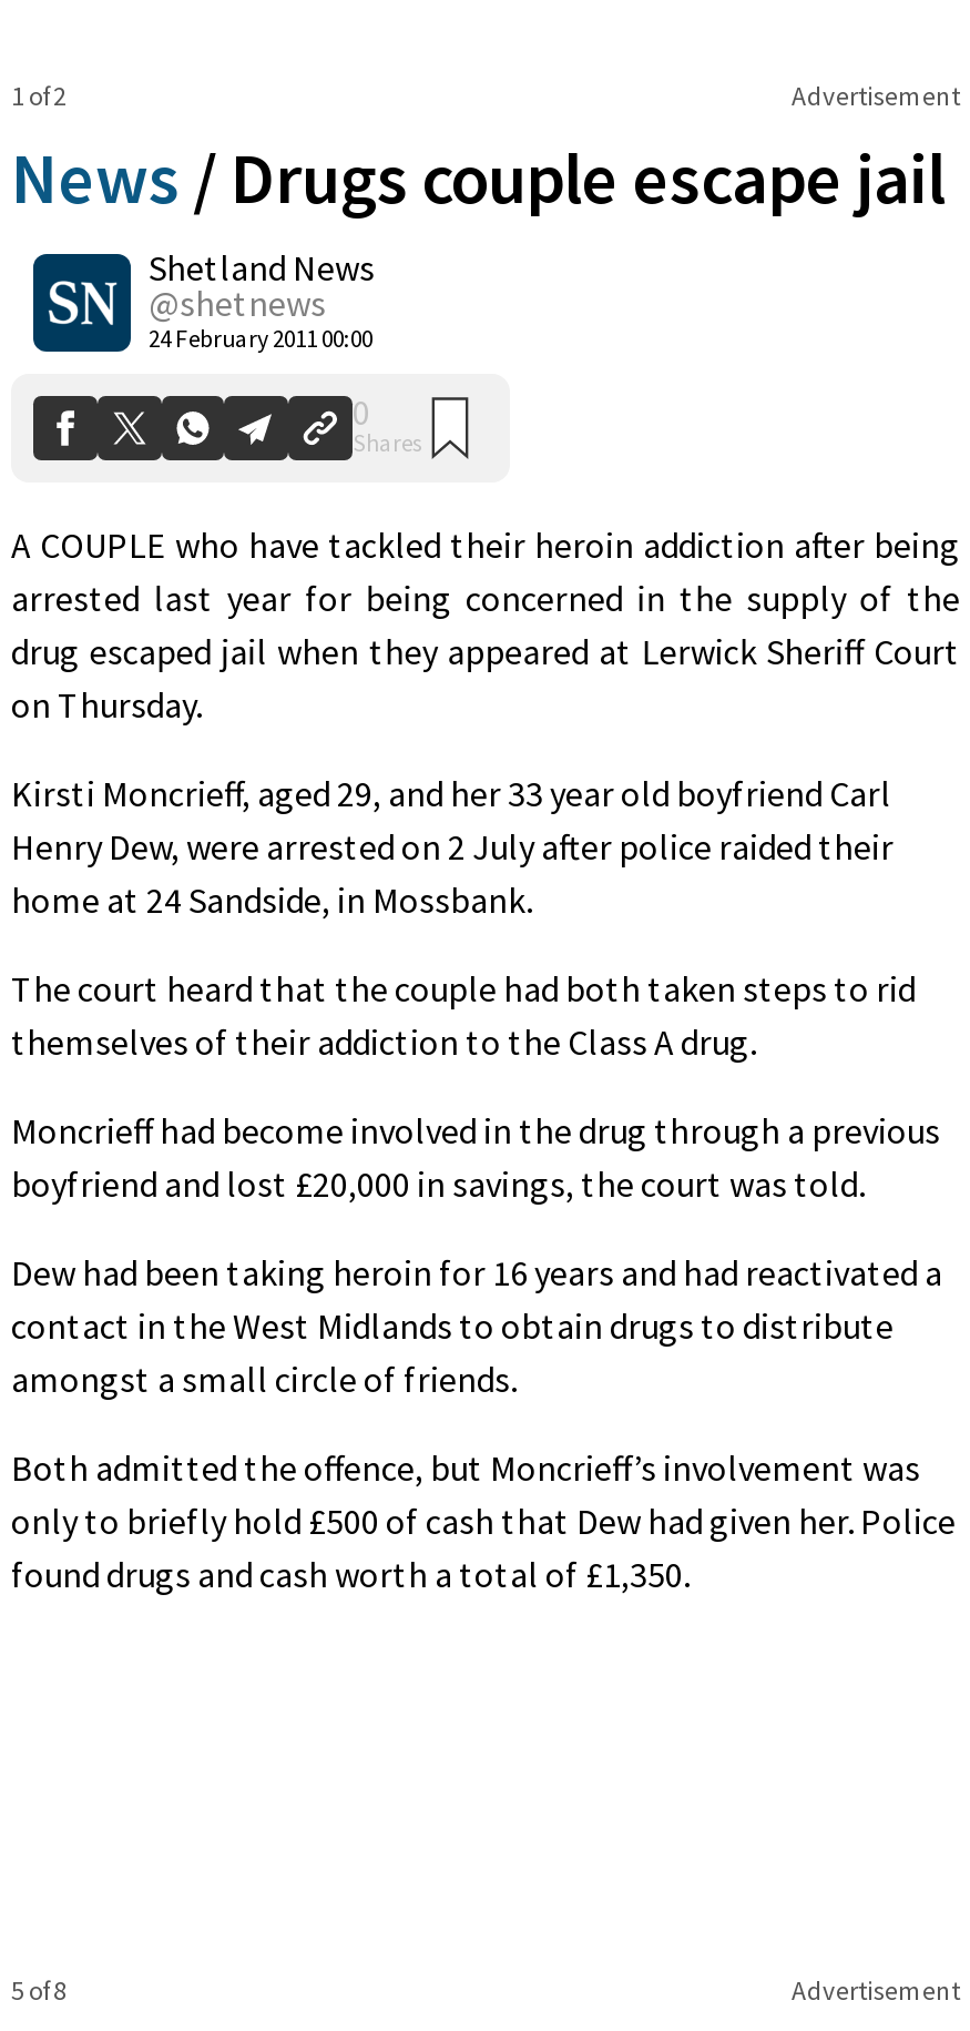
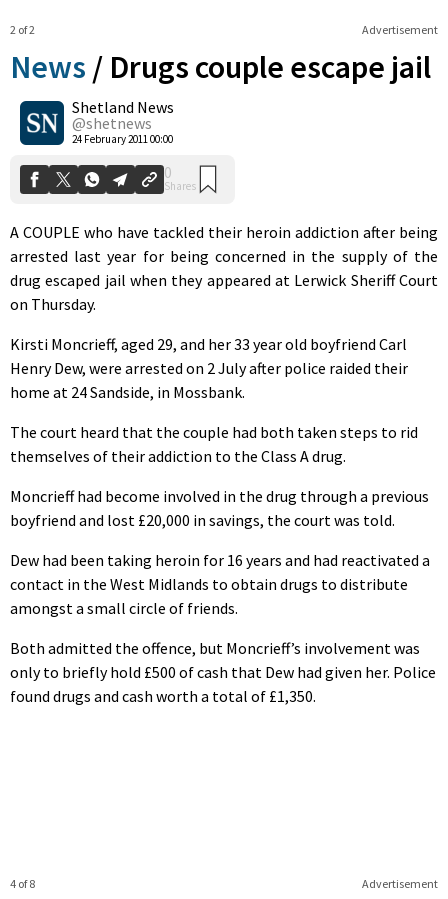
- 1 of 2
+ 2 of 2

- 5 of 8
+ 4 of 8
